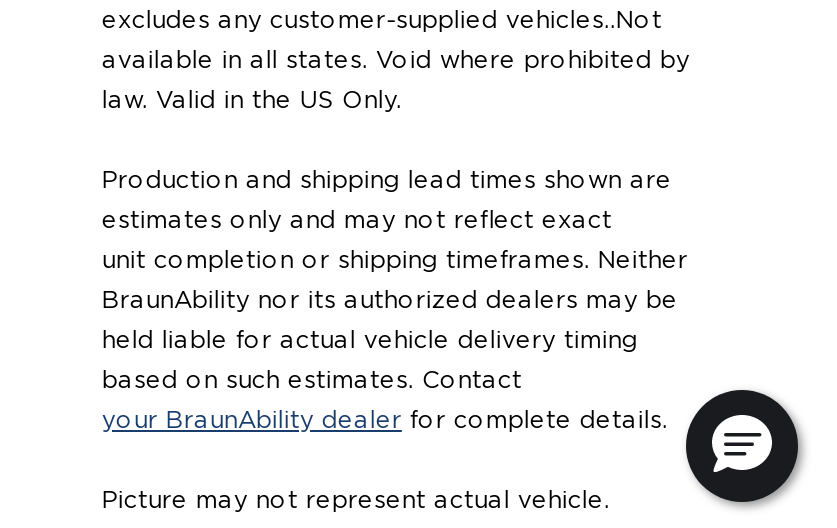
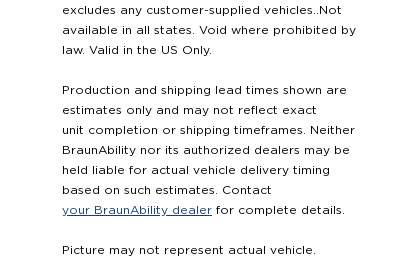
- [image]
